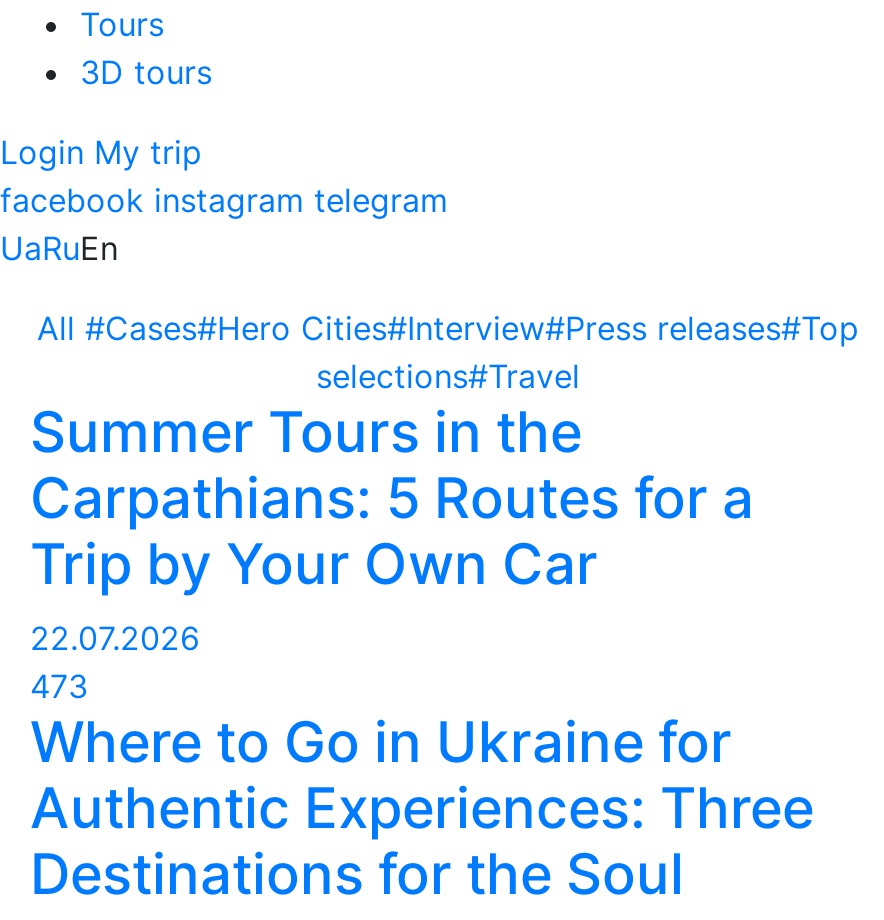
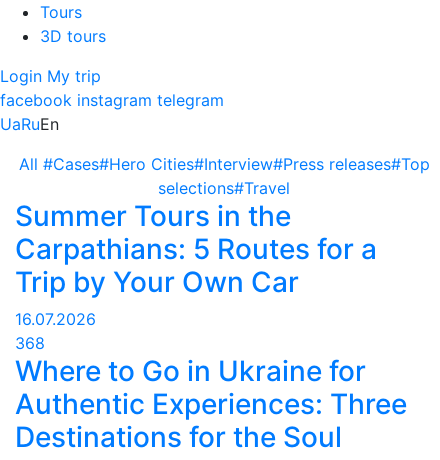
- 22.07.2026
+ 16.07.2026

- 473
+ 368
